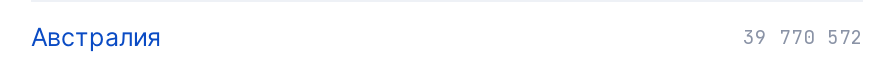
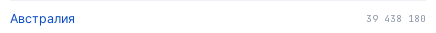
- 39 770 572
+ 39 438 180
